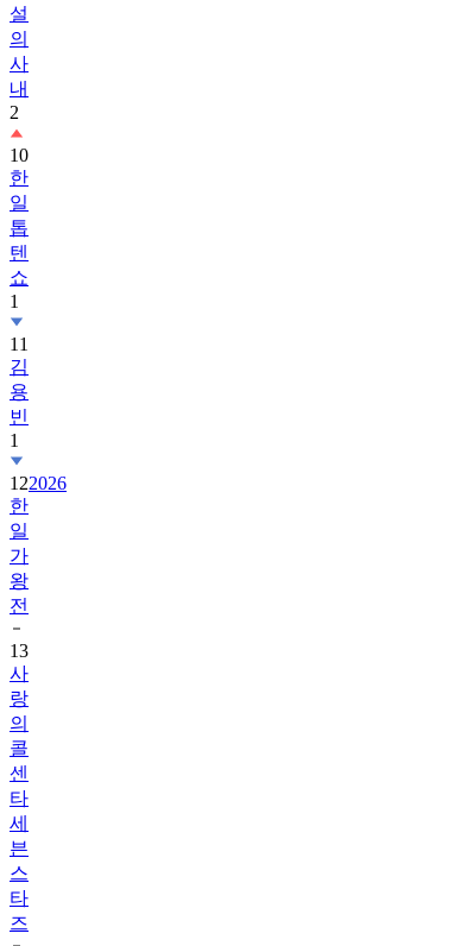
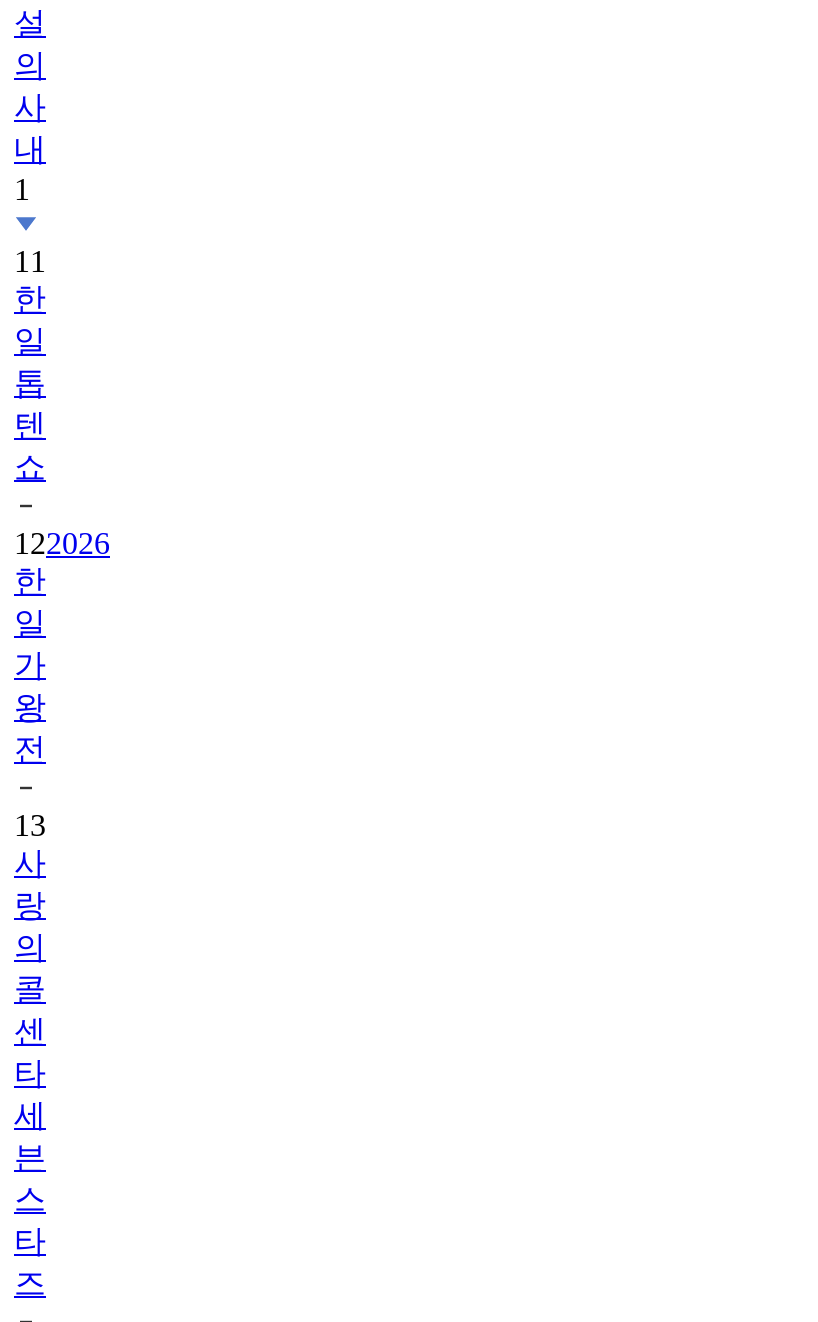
- 2
+ 1

- 10
+ 11

- 1
- 11
- 김
- 용
- 빈
- 1
